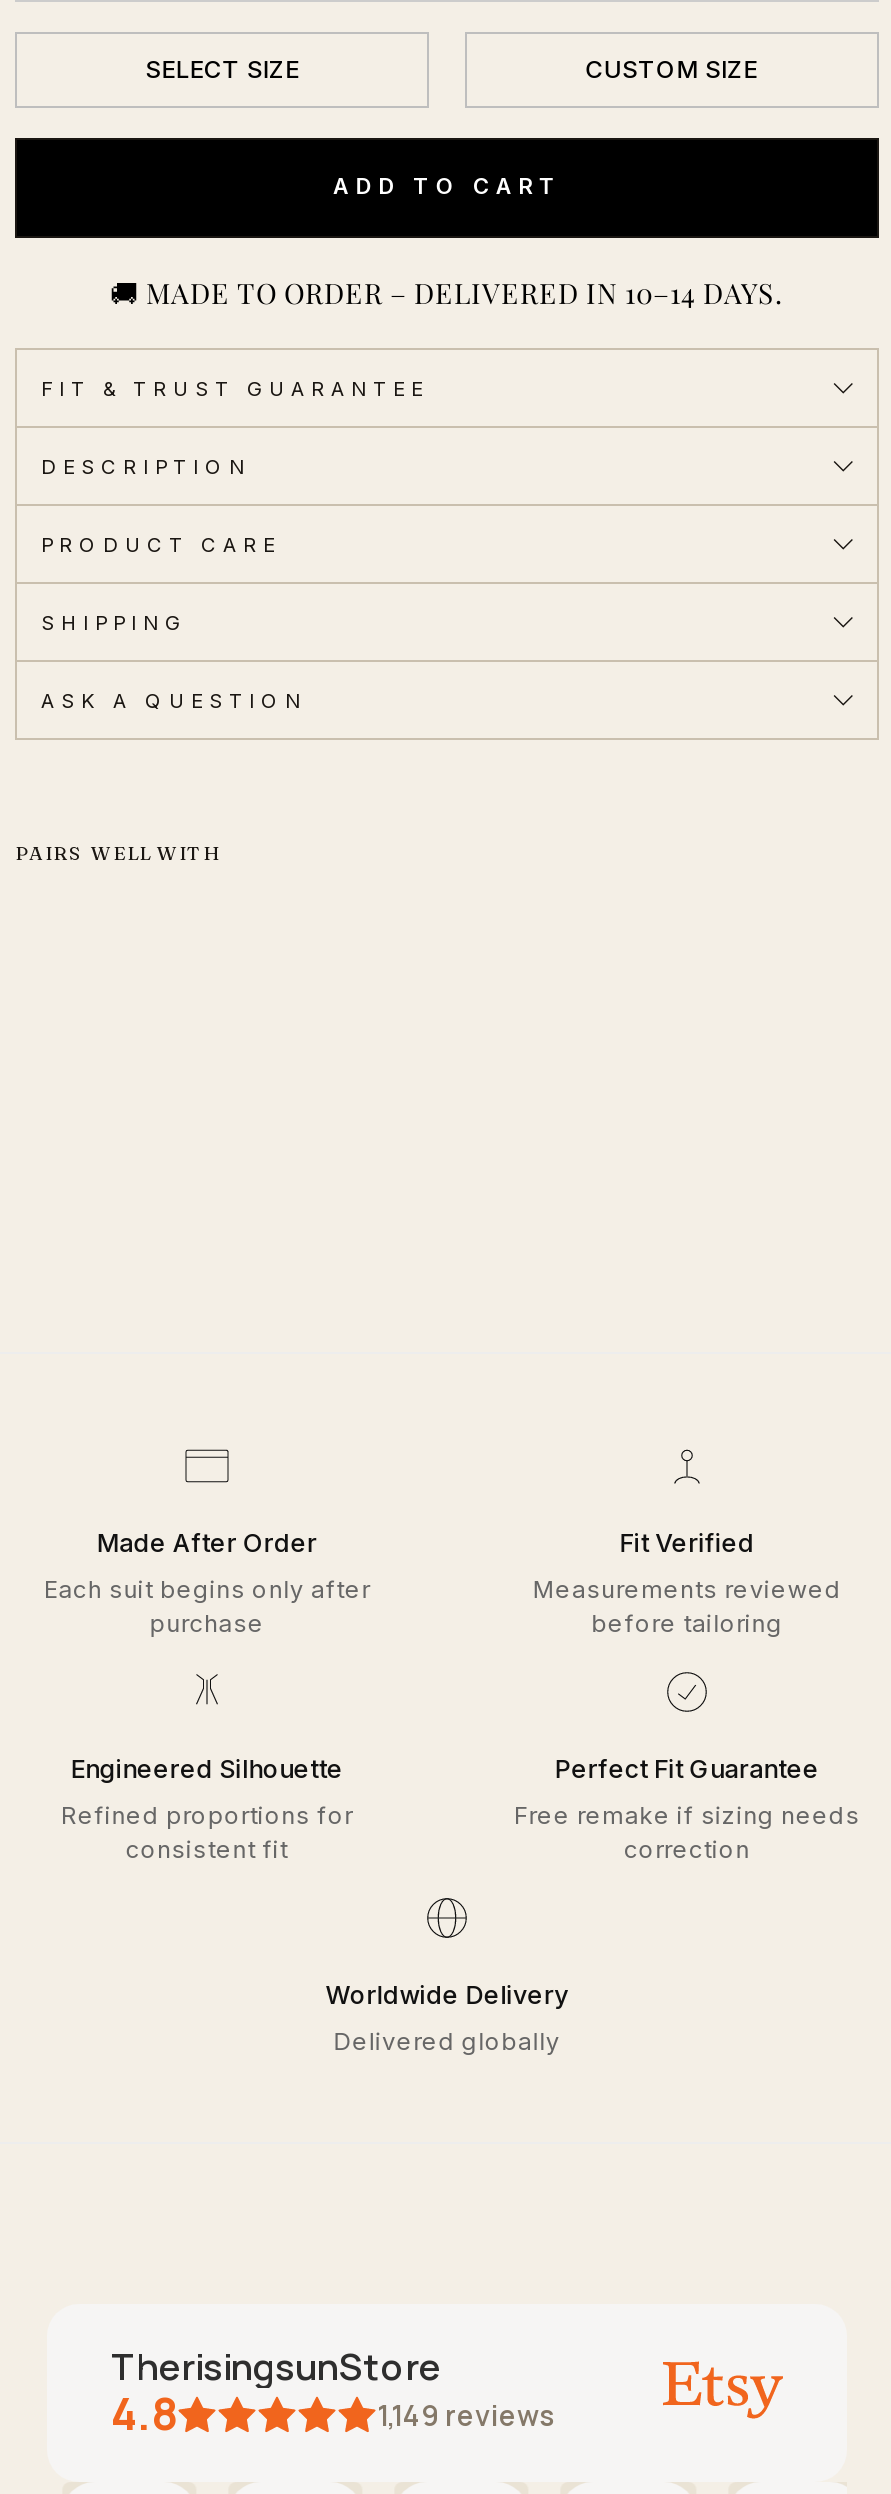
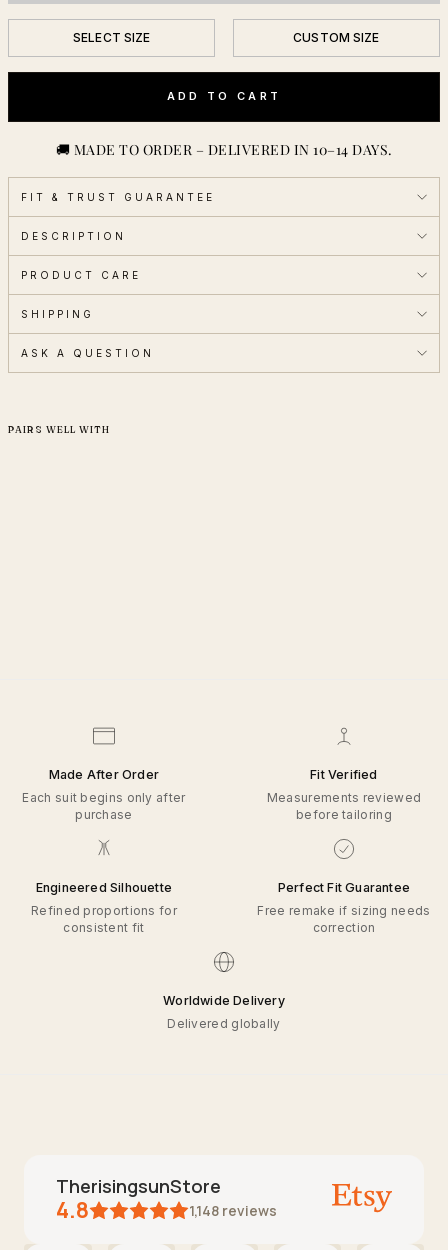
- 1,149 reviews
+ 1,148 reviews
